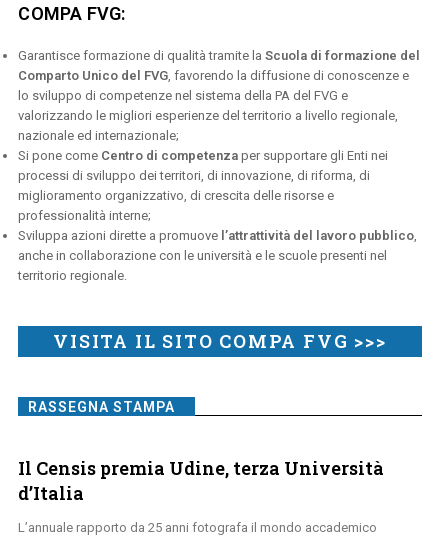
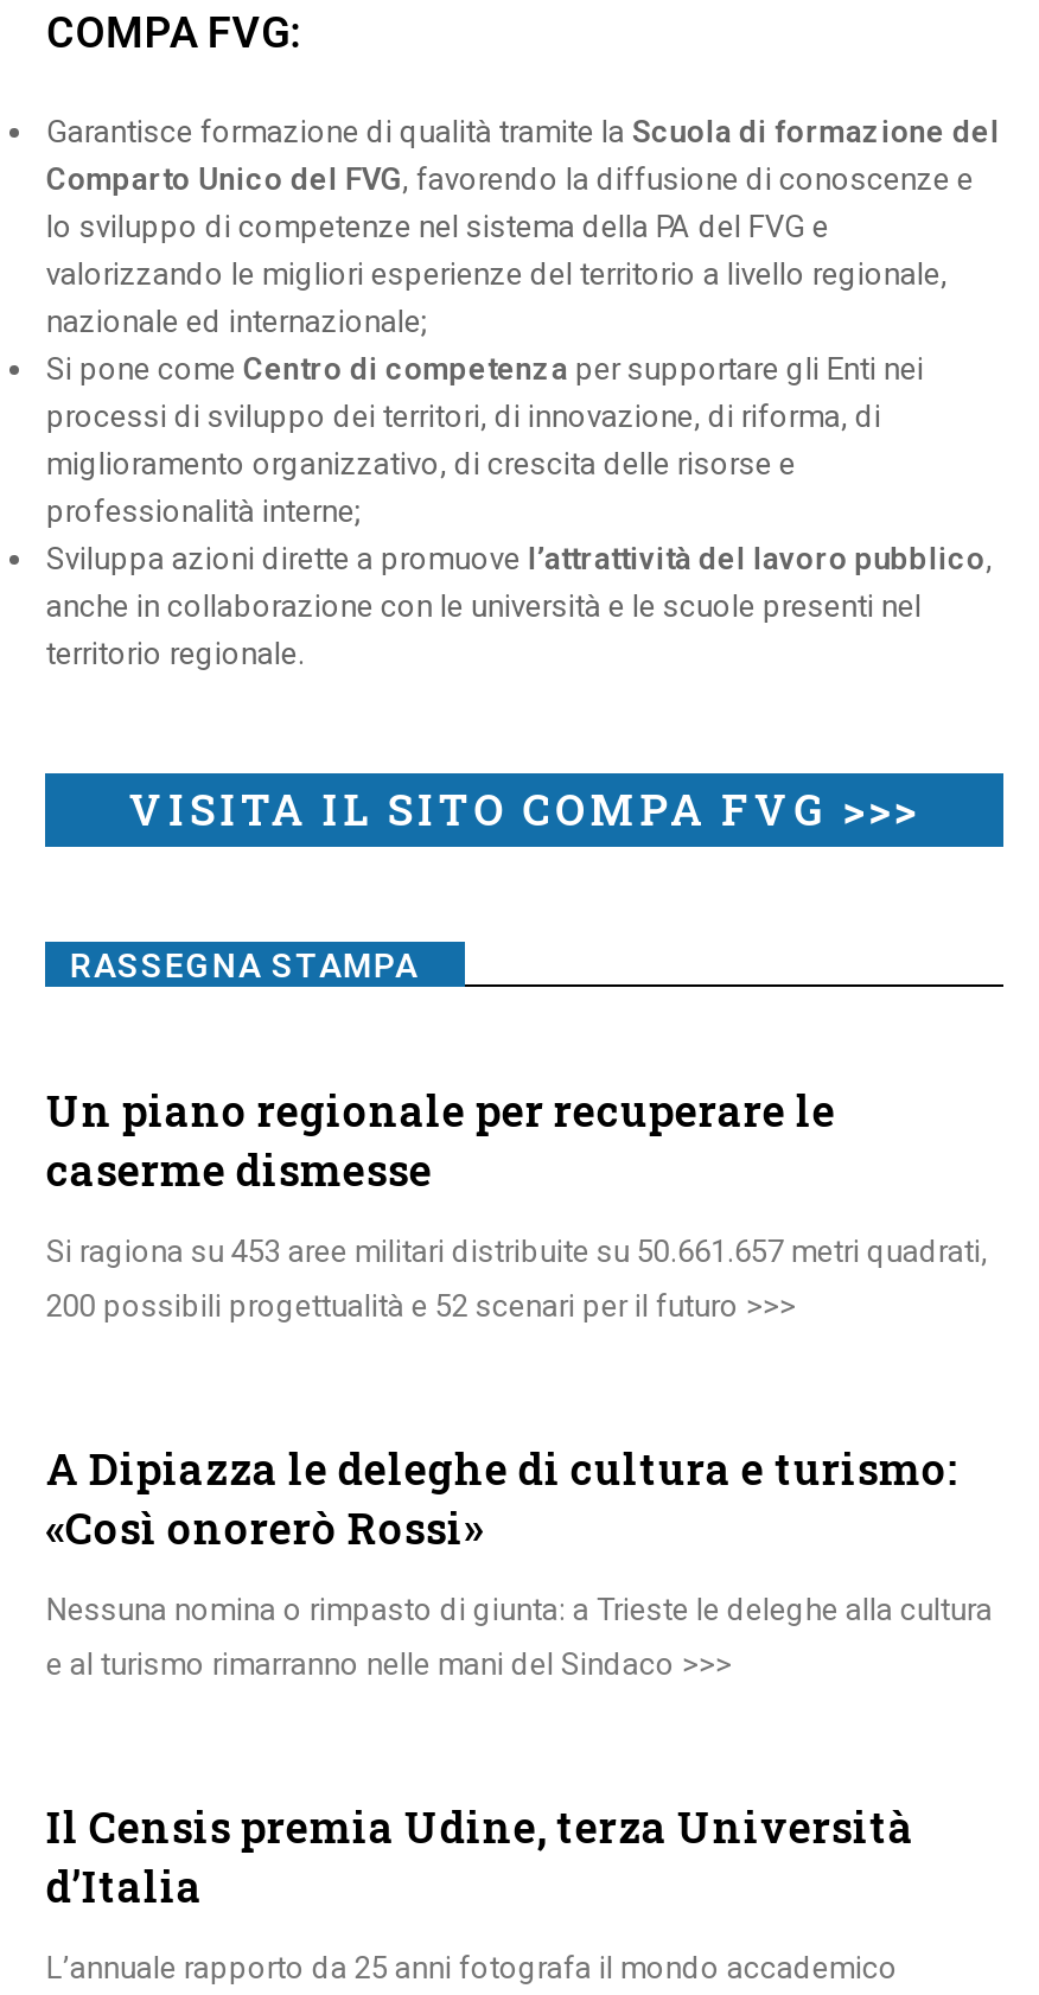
+ Un piano regionale per recuperare le
+ caserme dismesse
+ Si ragiona su 453 aree militari distribuite su 50.661.657 metri quadrati,
+ 200 possibili progettualità e 52 scenari per il futuro
+ A Dipiazza le deleghe di cultura e turismo:
+ «Così onorerò Rossi»
+ Nessuna nomina o rimpasto di giunta: a Trieste le deleghe alla cultura
+ e al turismo rimarranno nelle mani del Sindaco
